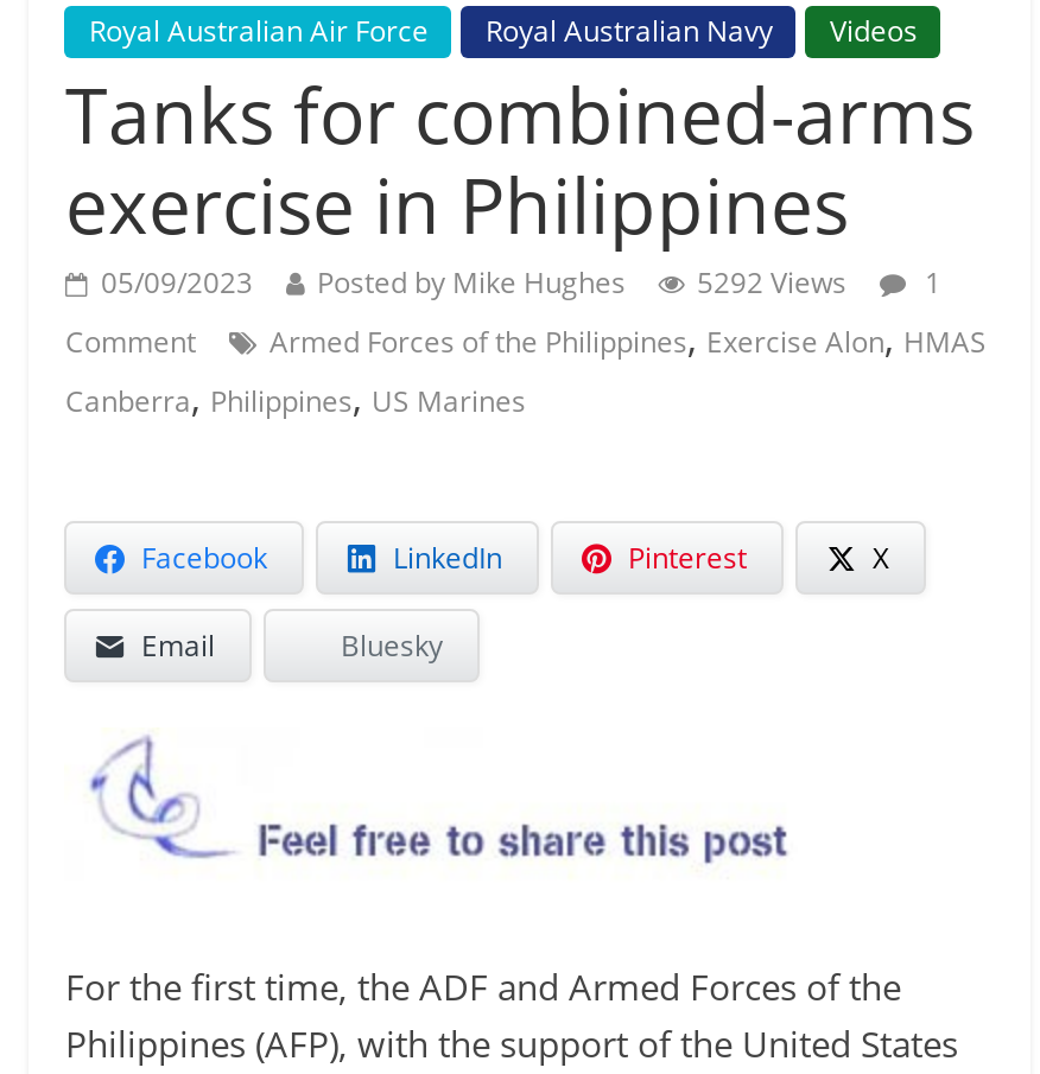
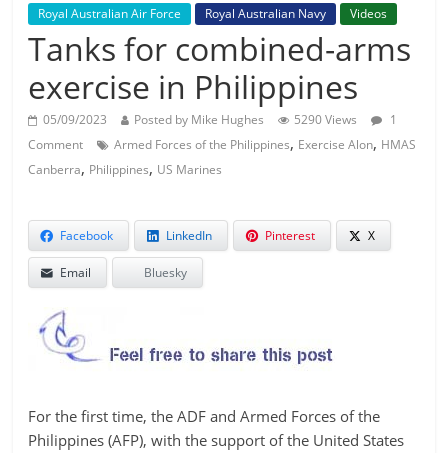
- 05/09/2023 Posted by Mike Hughes 5292 Views 1
+ 05/09/2023 Posted by Mike Hughes 5290 Views 1
